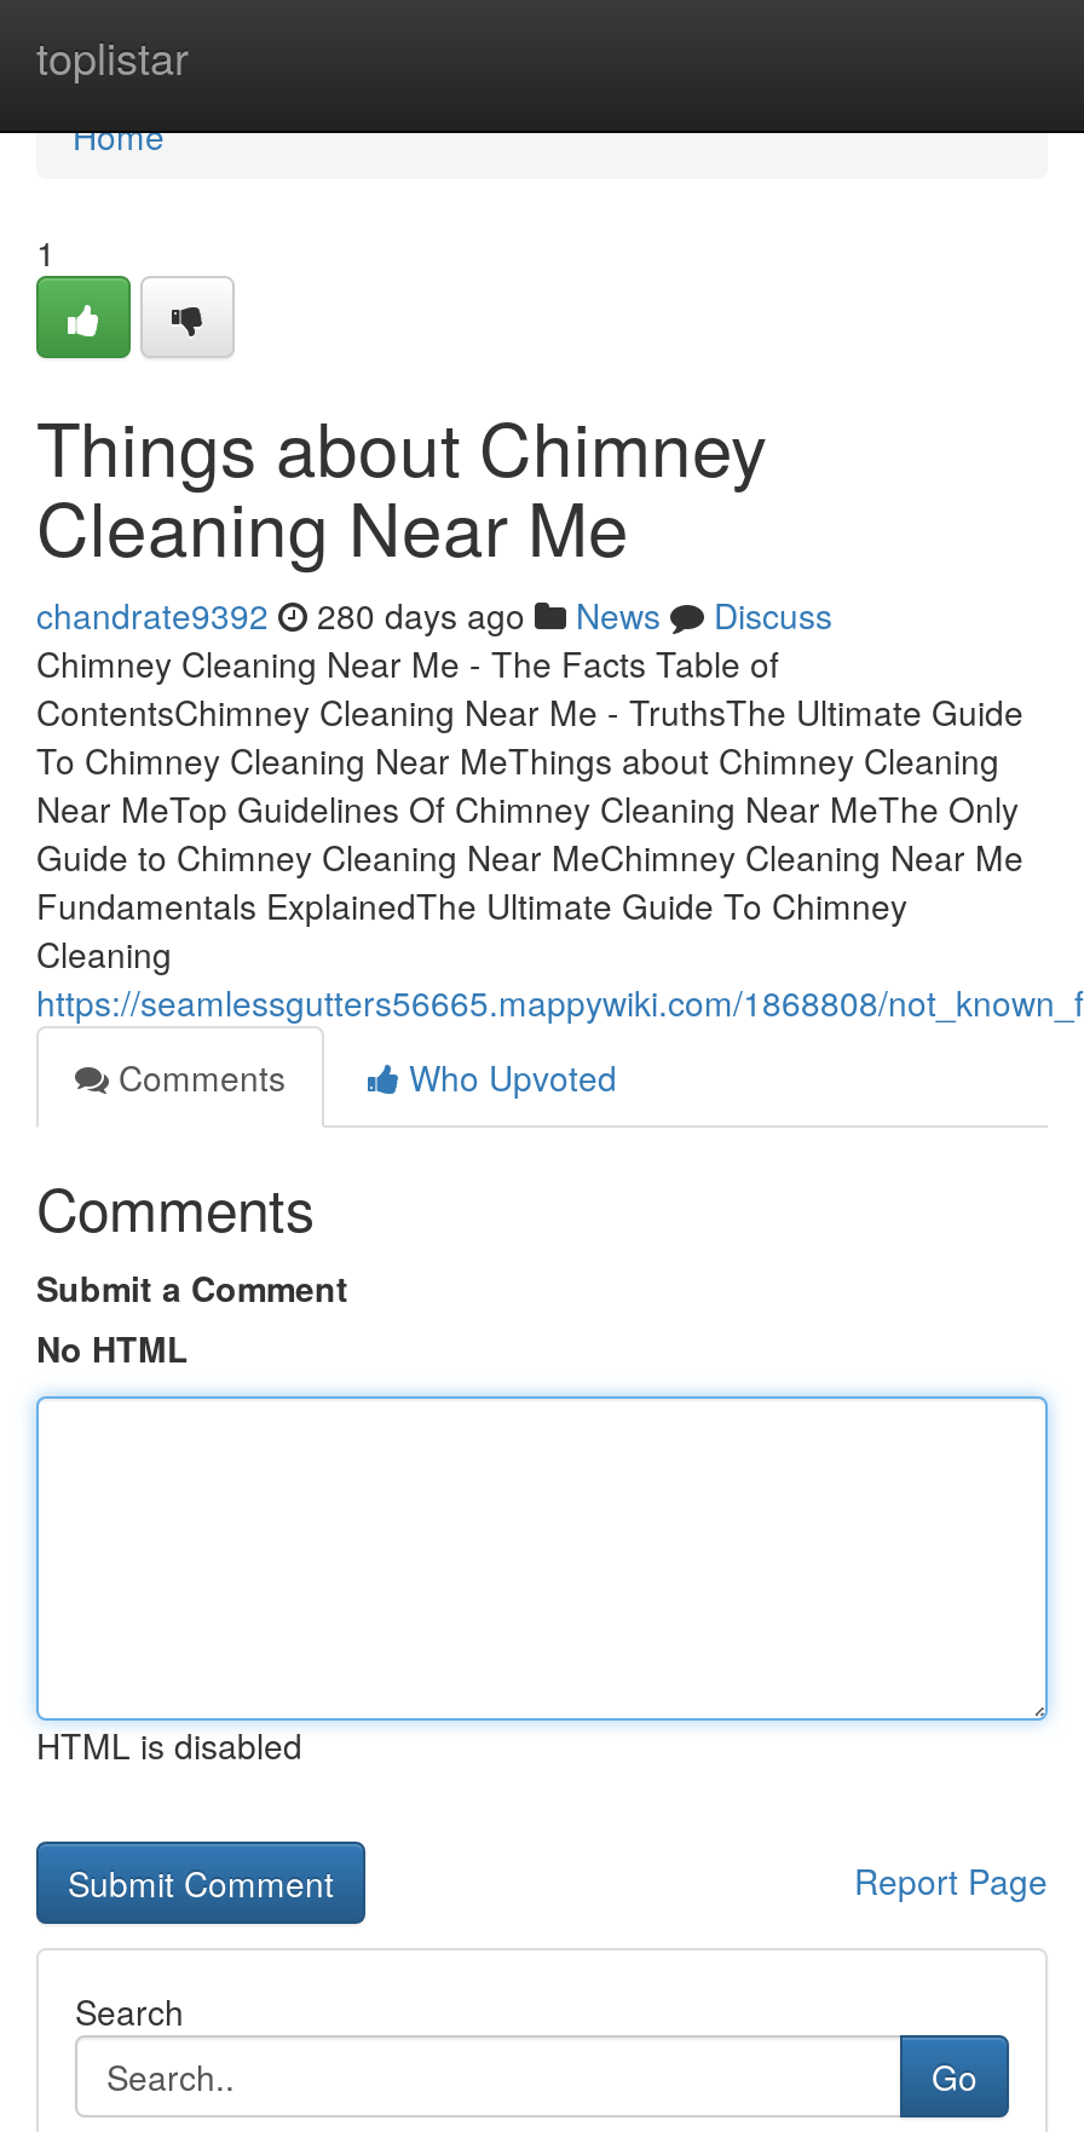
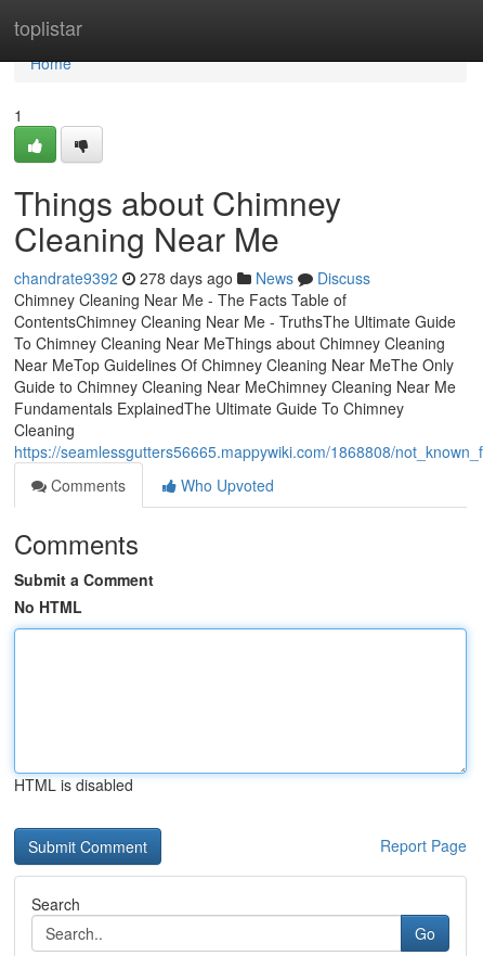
- chandrate9392 280 days ago News Discuss
+ chandrate9392 278 days ago News Discuss
